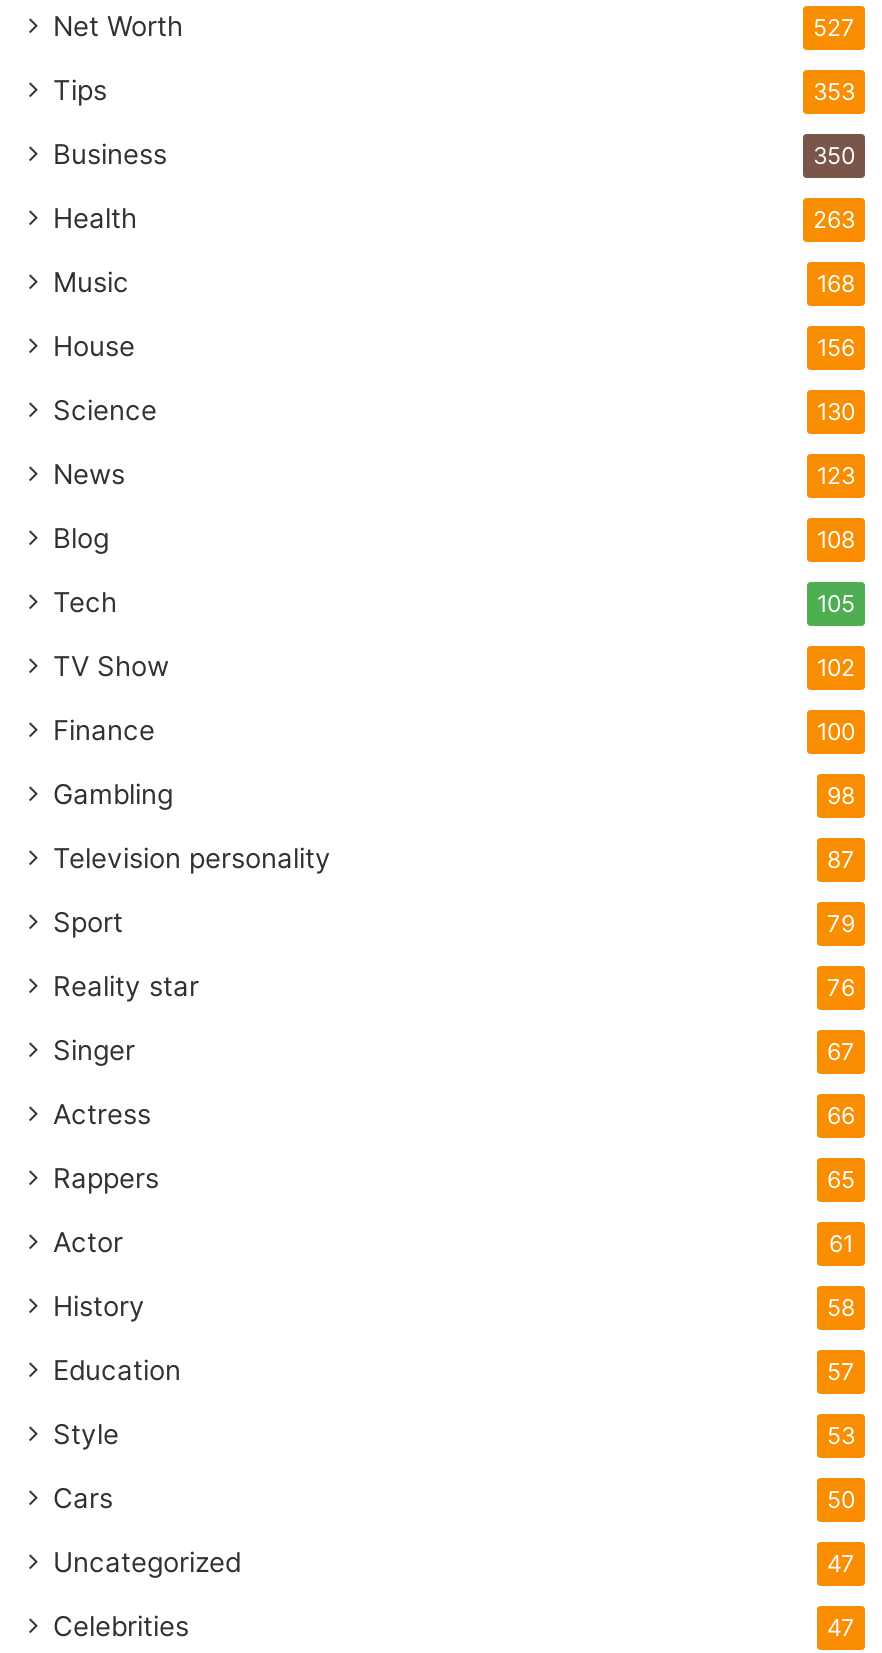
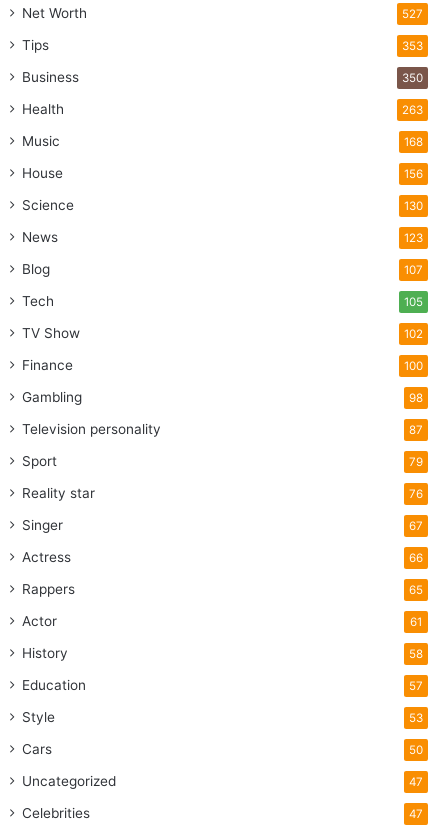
- 108
+ 107
